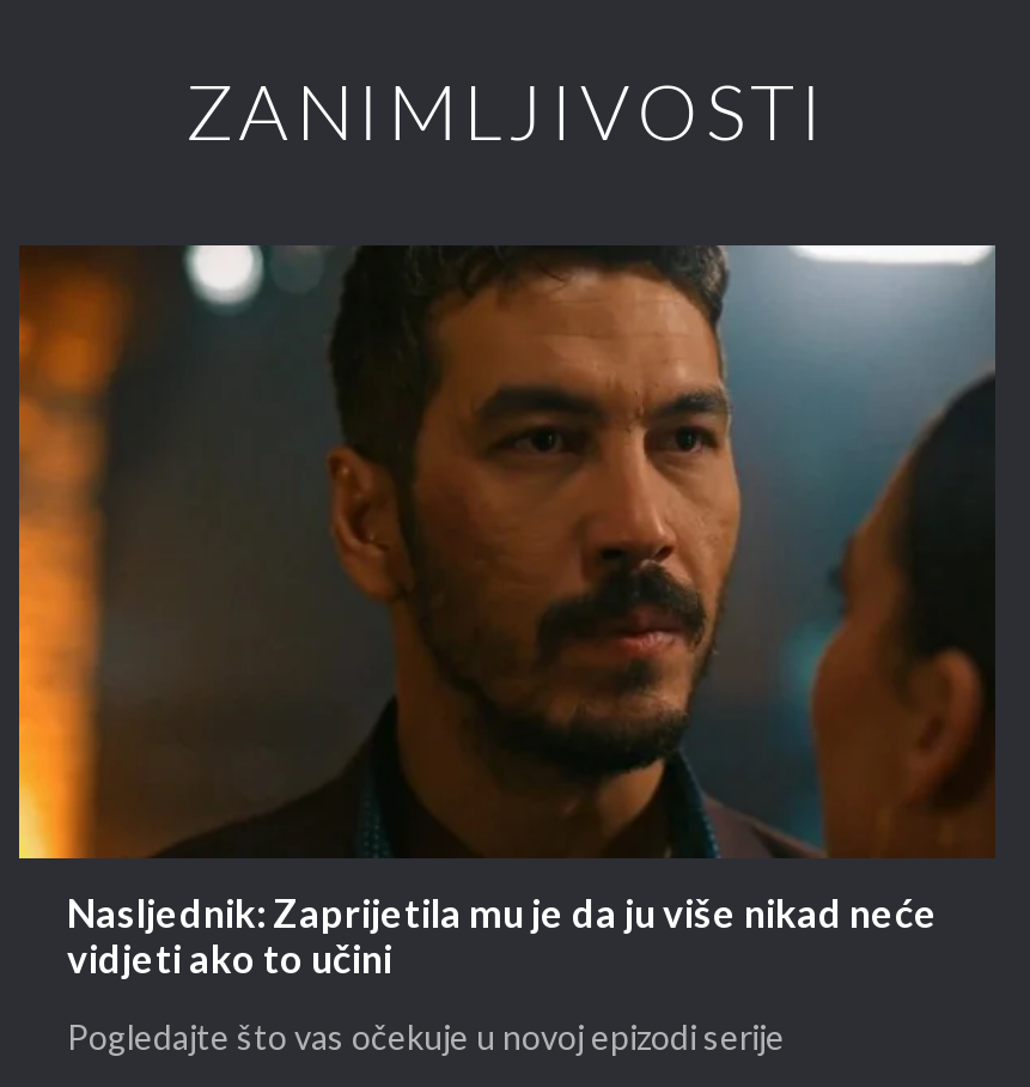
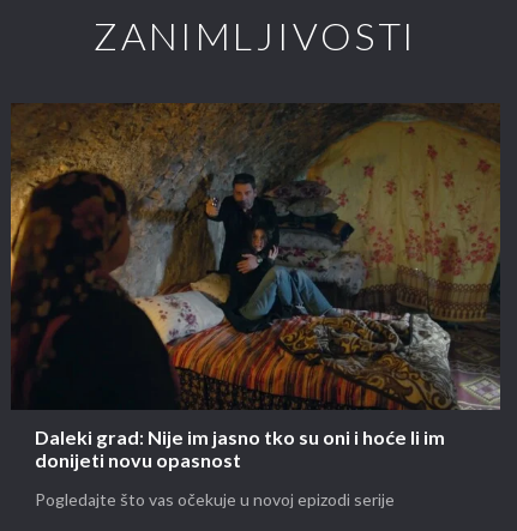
- [image]
- Nasljednik: Zaprijetila mu je da ju više nikad neće
- vidjeti ako to učini
+ [image]
+ Daleki grad: Nije im jasno tko su oni i hoće li im
+ donijeti novu opasnost
